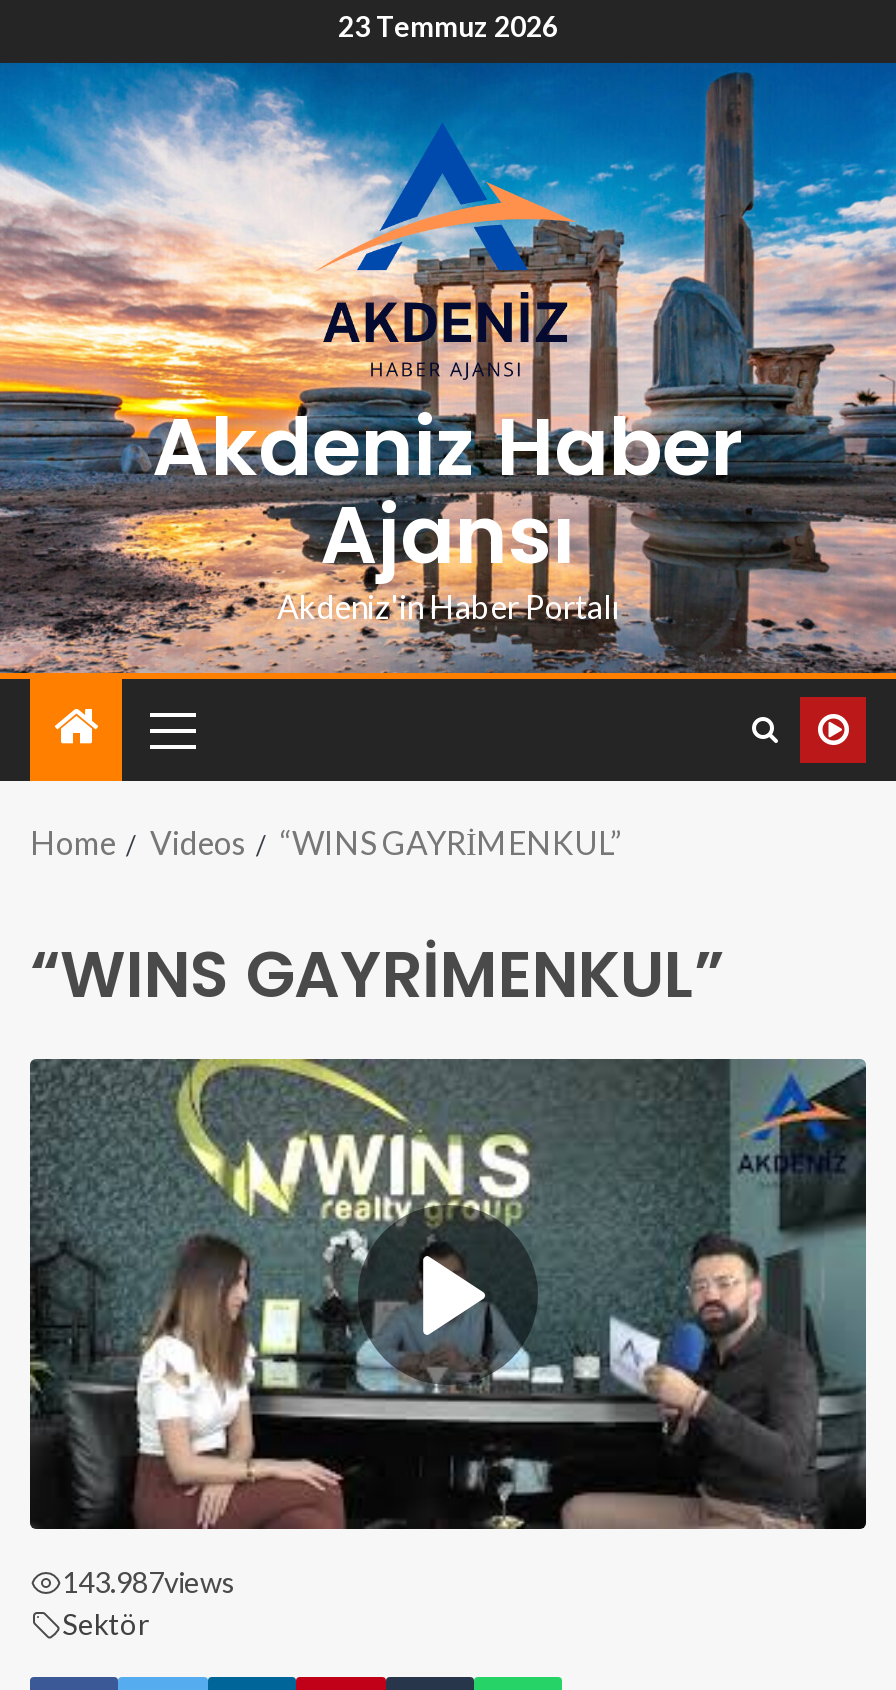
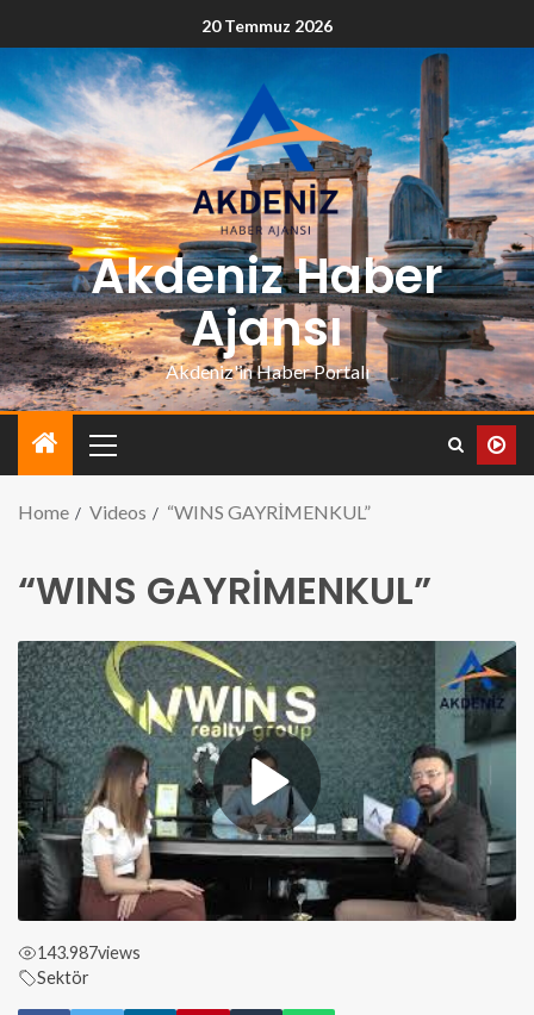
- 23 Temmuz 2026
+ 20 Temmuz 2026
